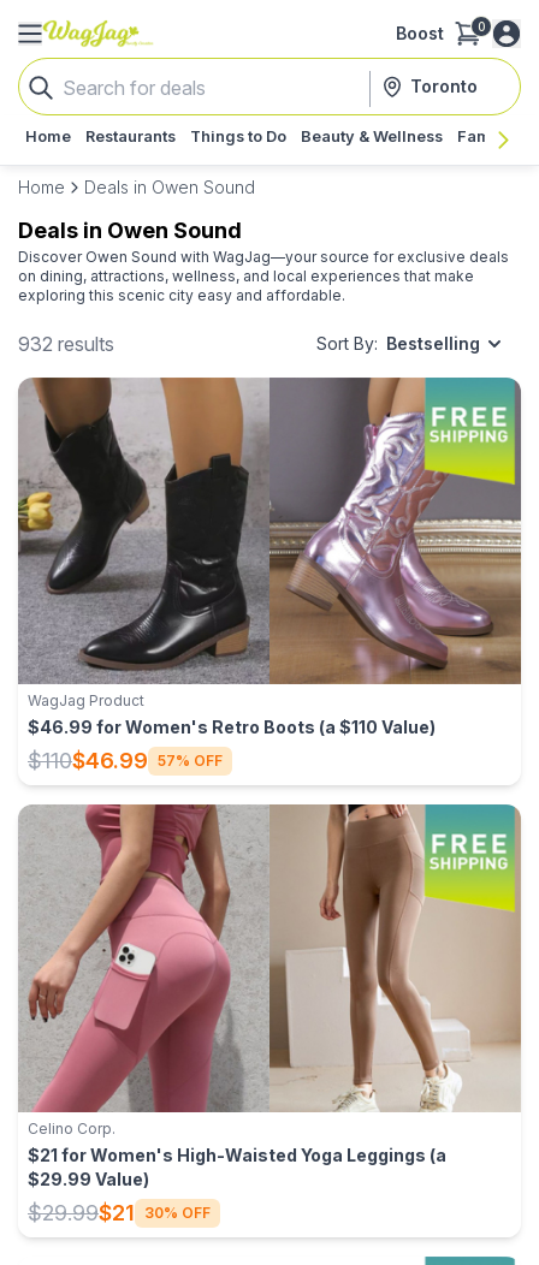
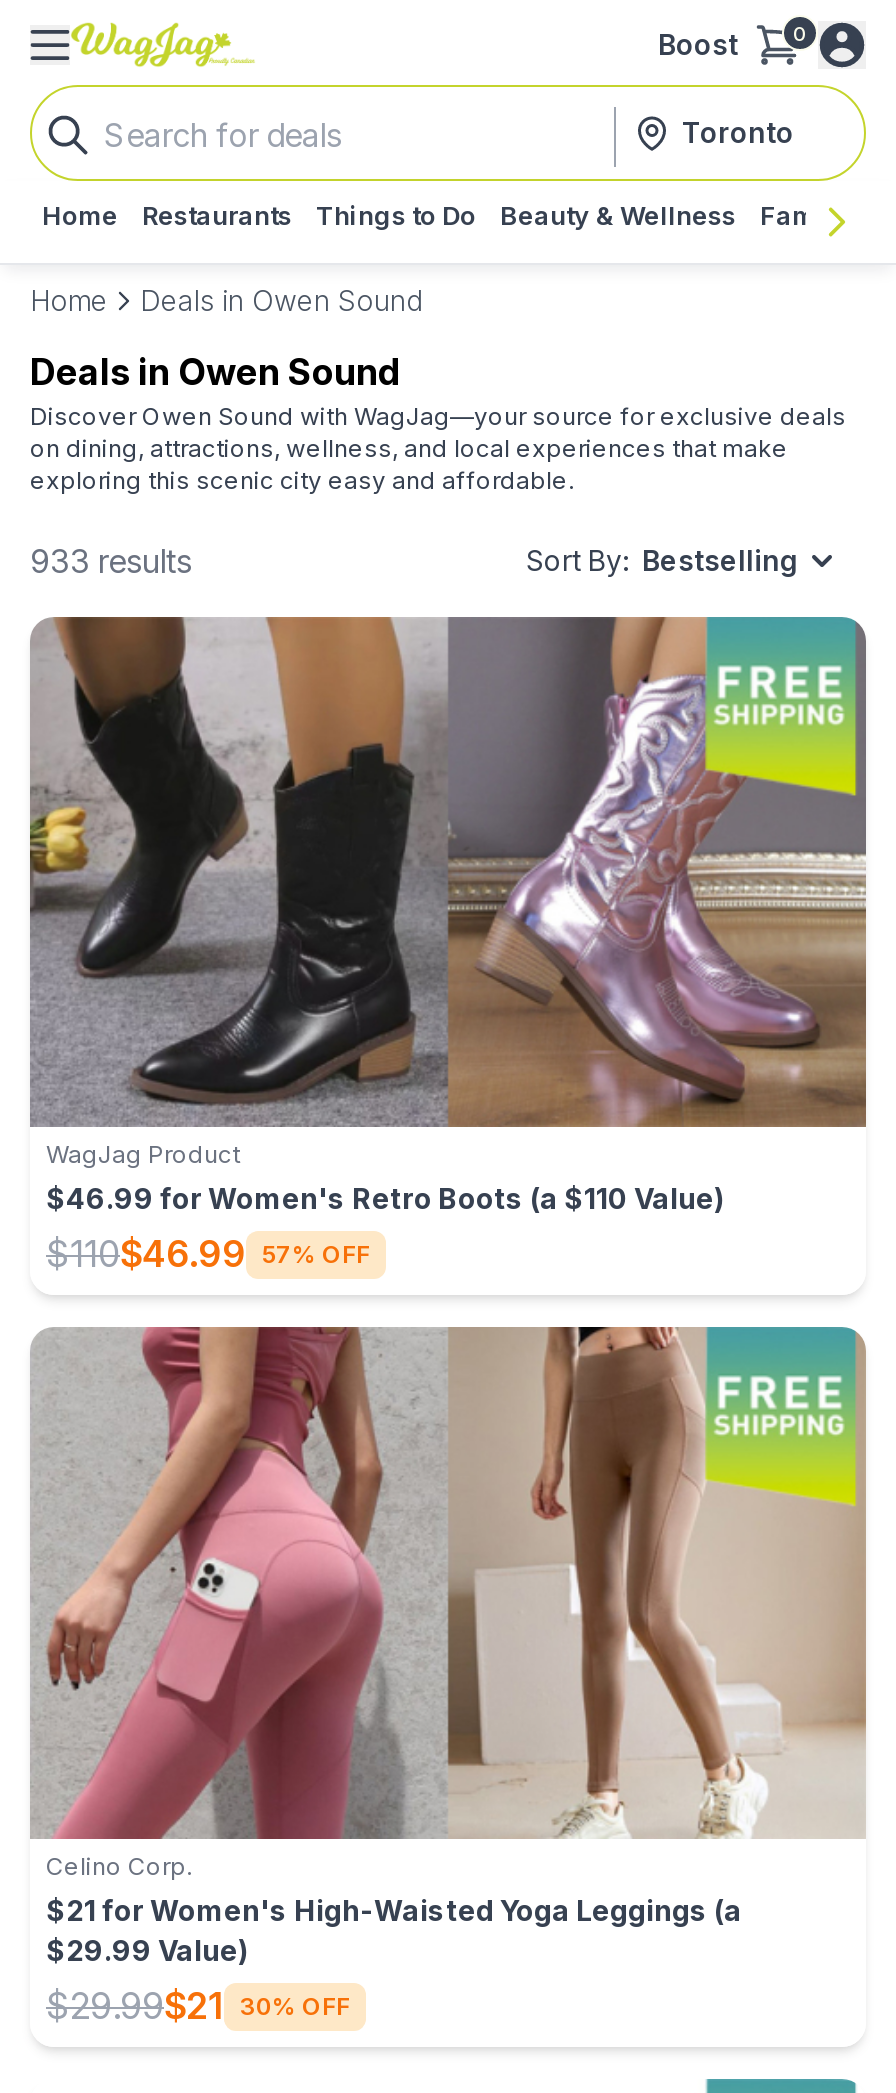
- 932 results
+ 933 results
